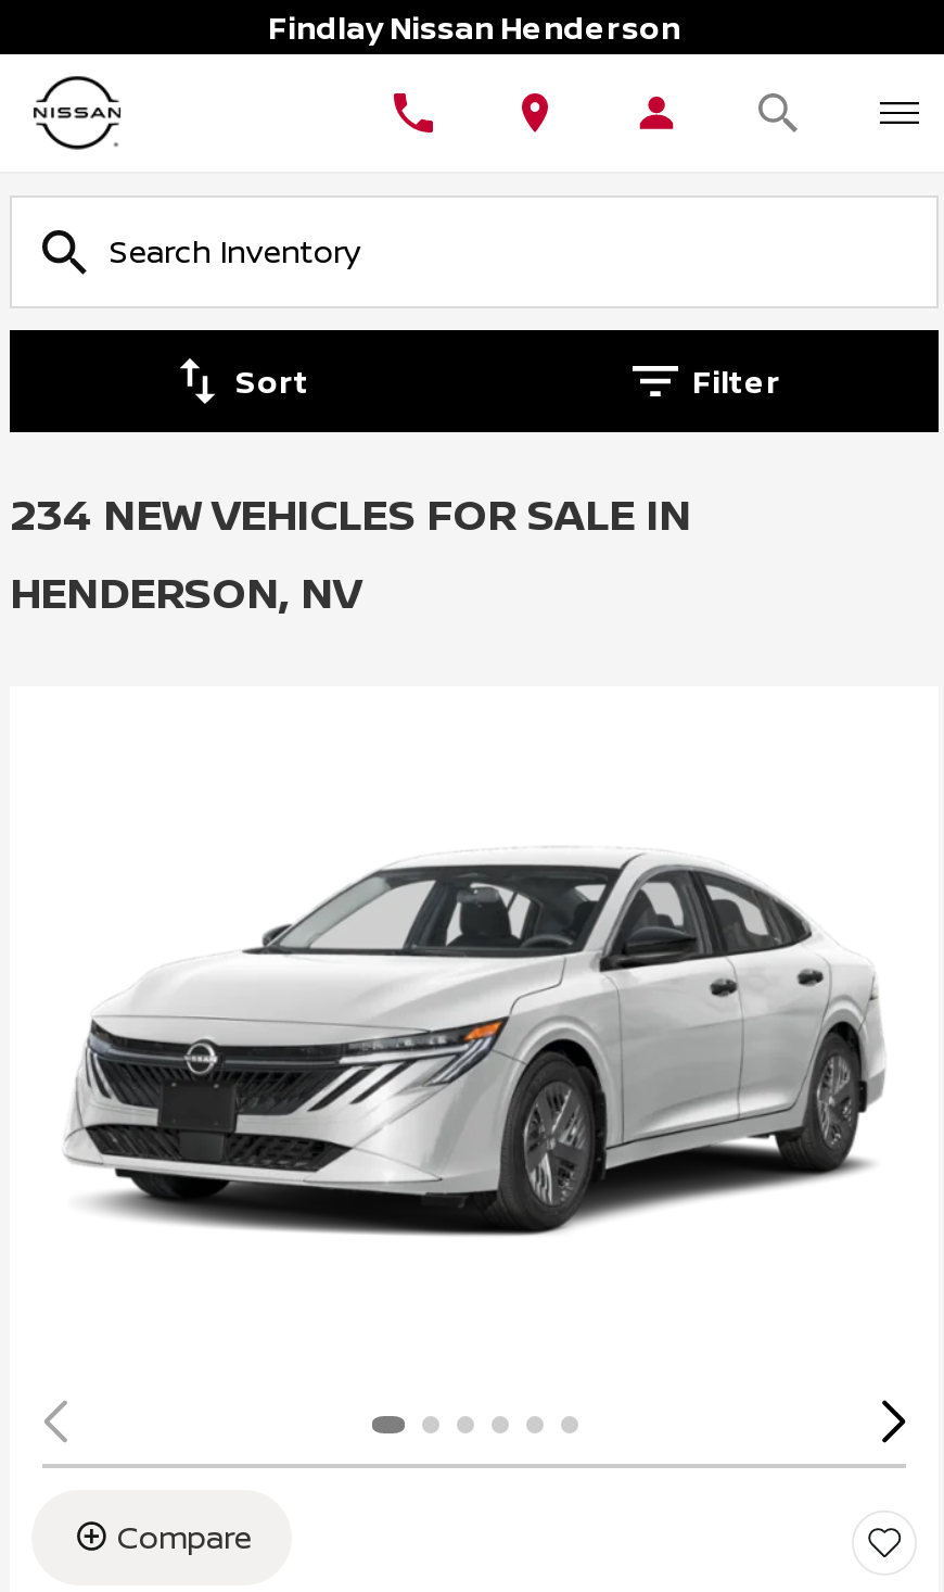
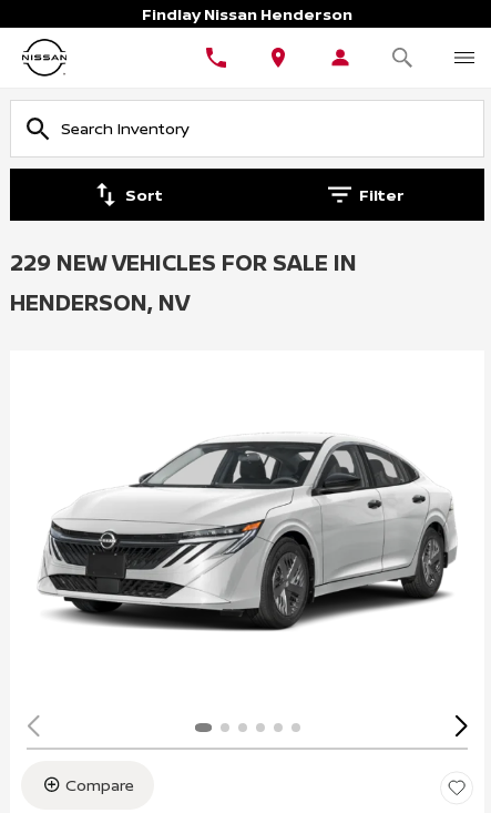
- 234 NEW VEHICLES FOR SALE IN
+ 229 NEW VEHICLES FOR SALE IN
